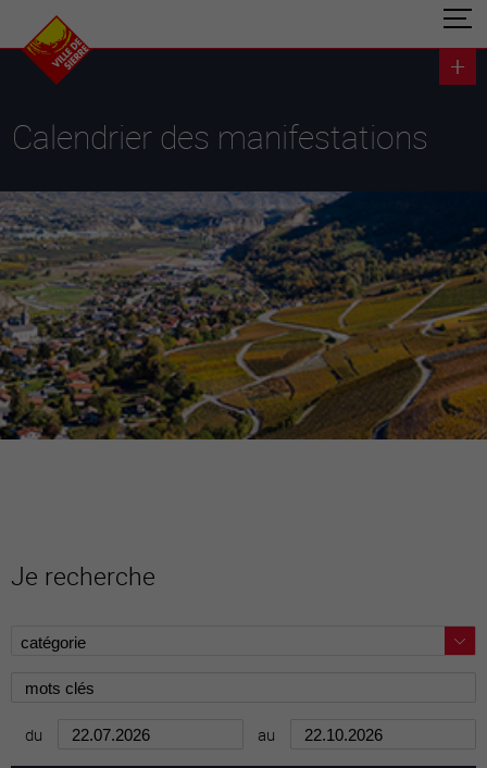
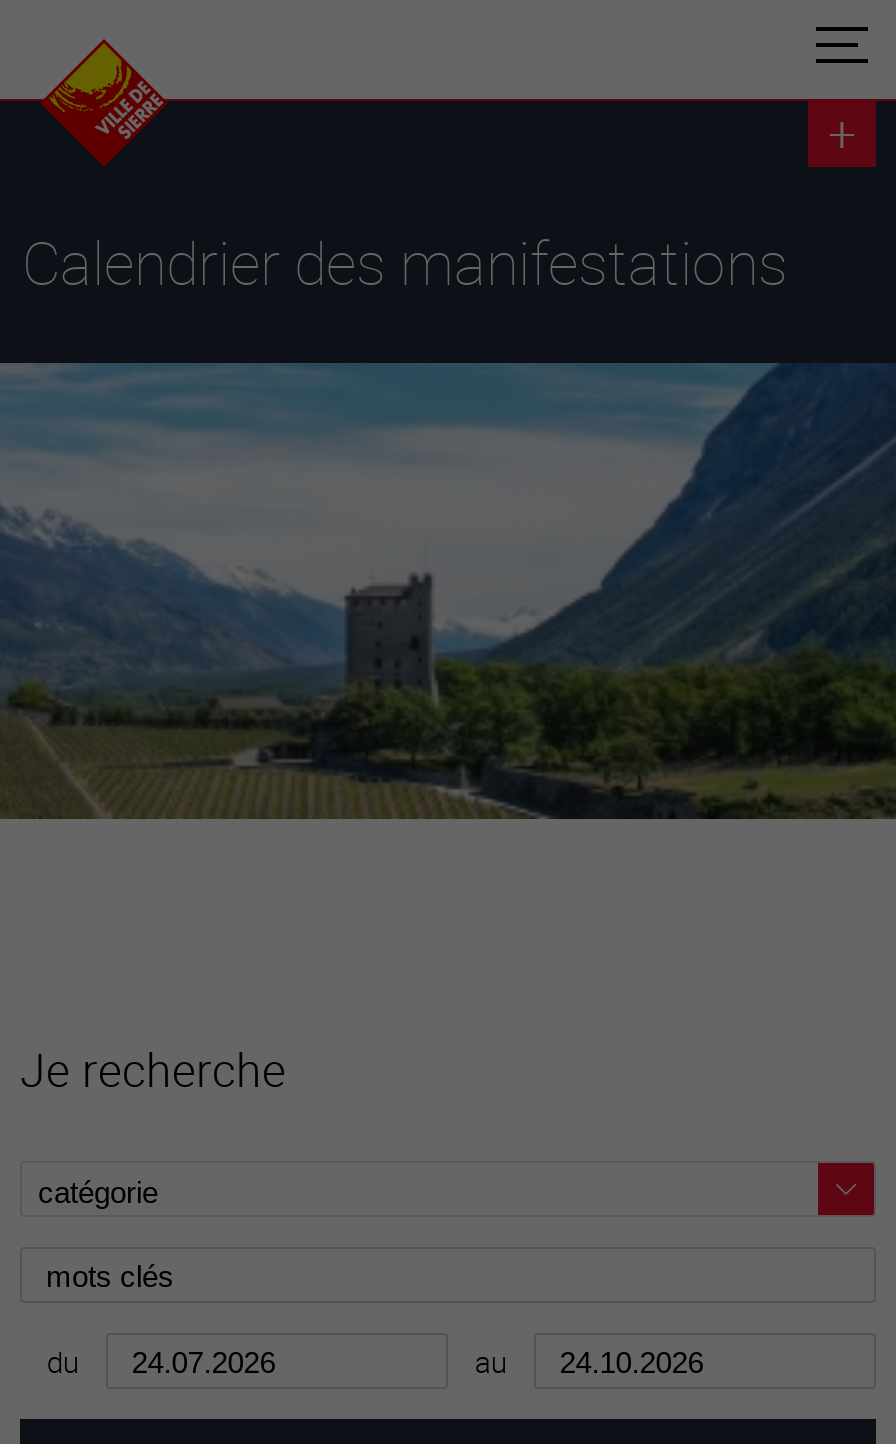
- [image]
+ [image]
